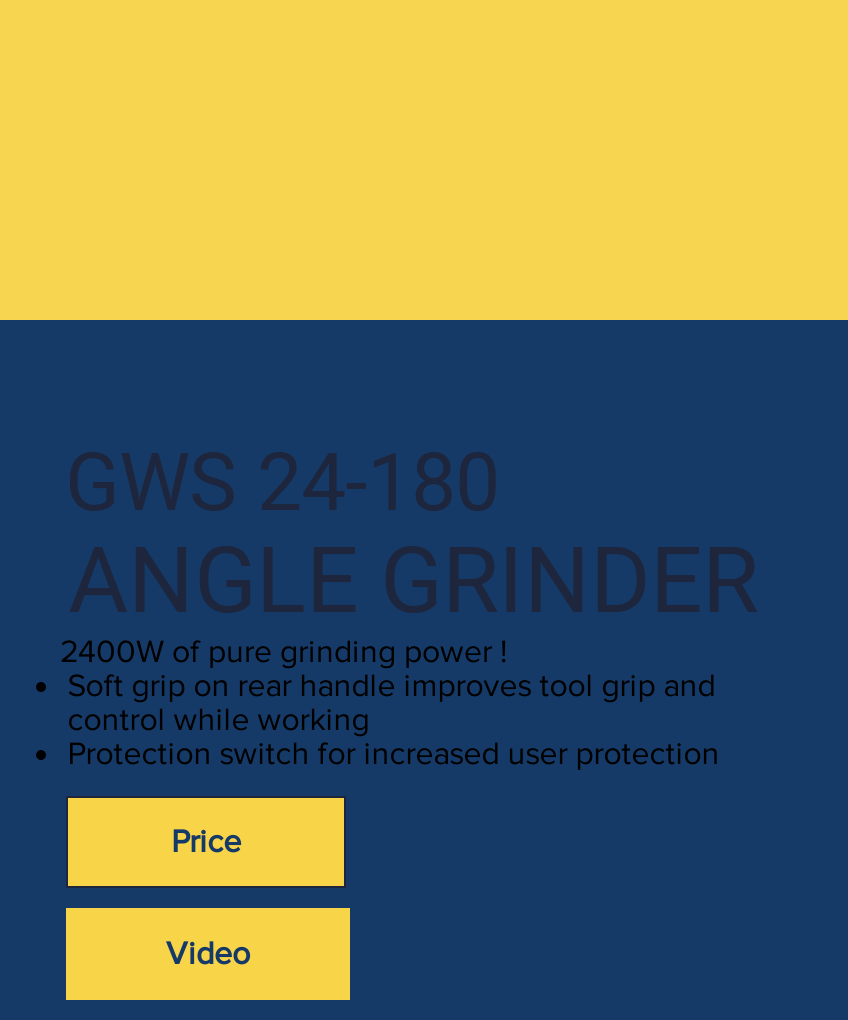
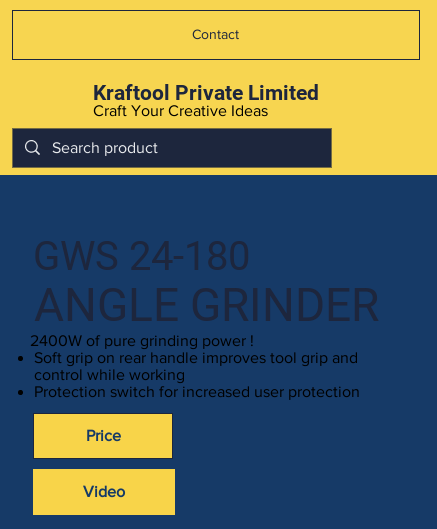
+ [image]

+ Kraftool Private Limited
+ Craft Your Creative Ideas

+ Contact
